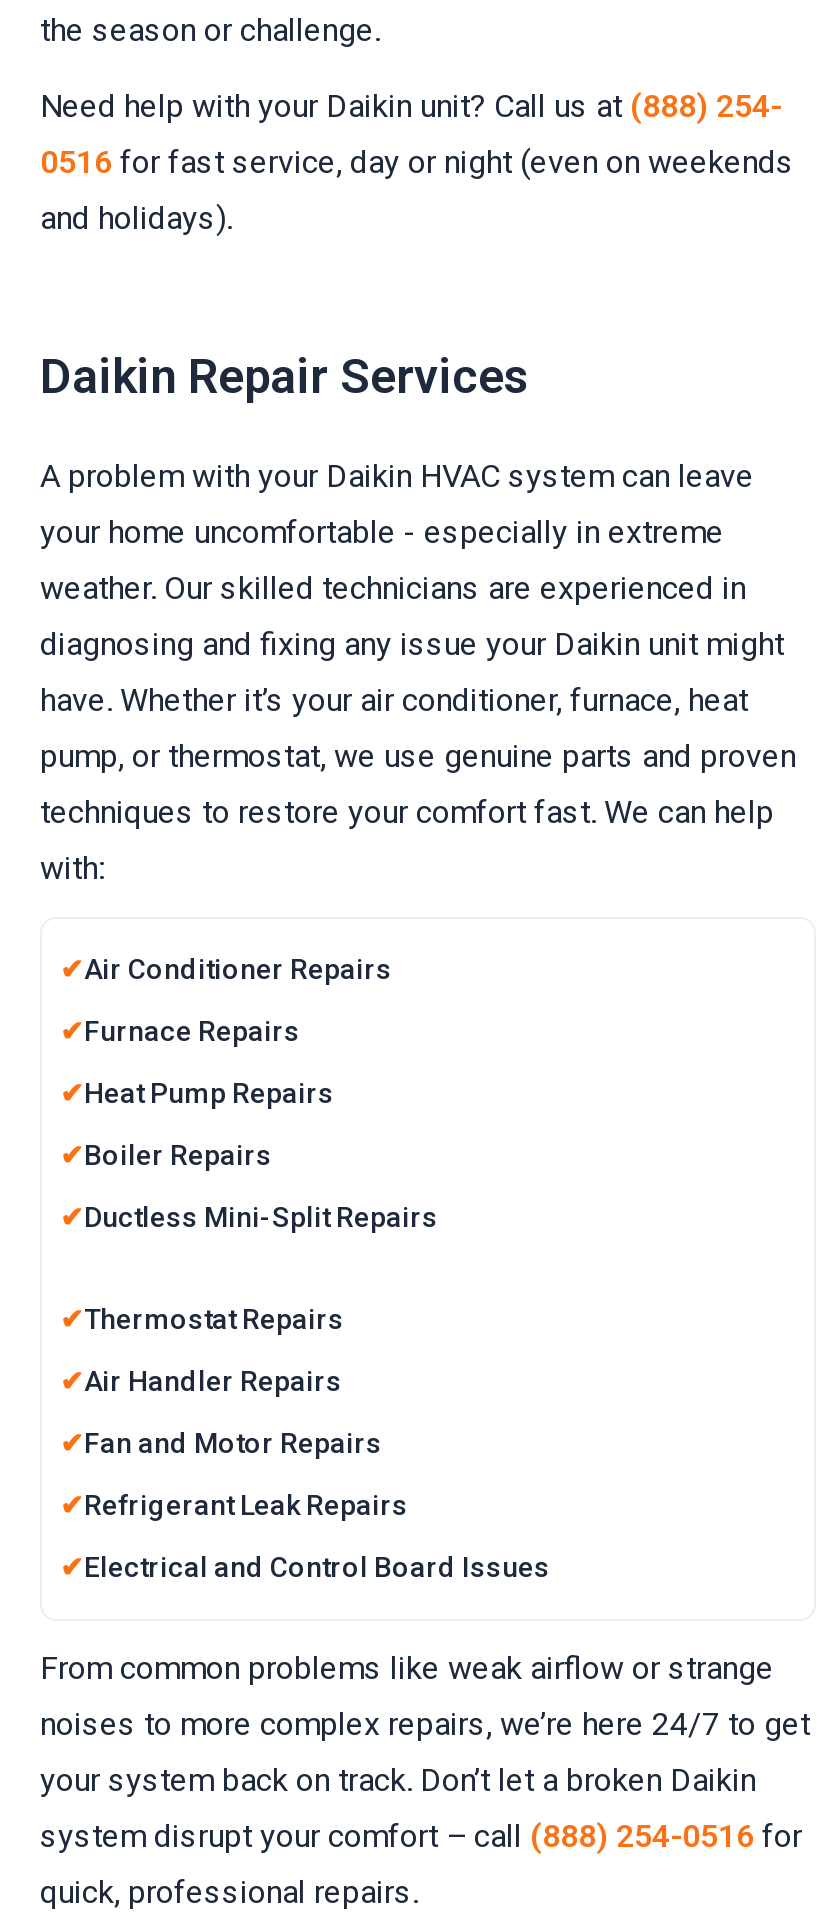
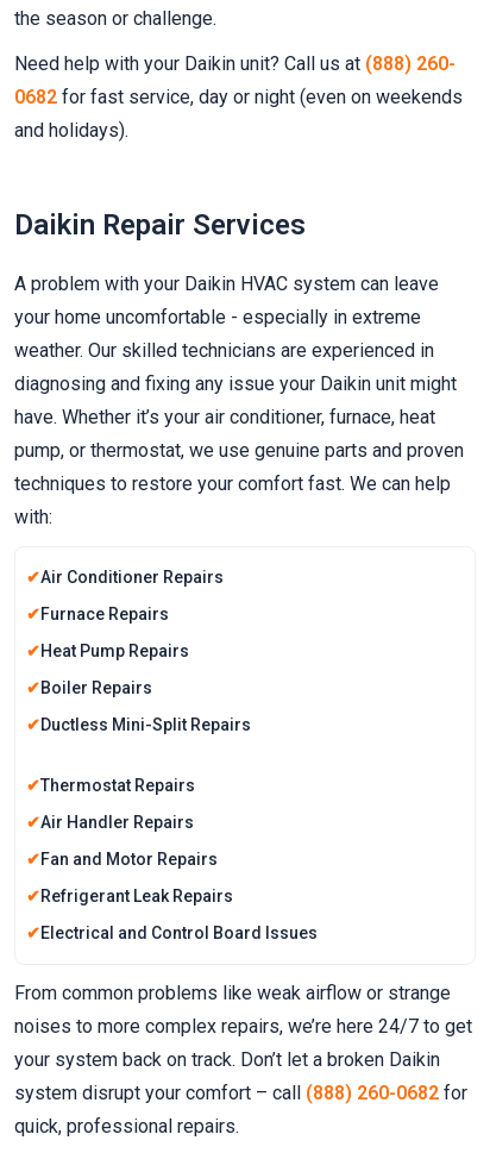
- Need help with your Daikin unit? Call us at (888) 254-
+ Need help with your Daikin unit? Call us at (888) 260-

- 0516 for fast service, day or night (even on weekends
+ 0682 for fast service, day or night (even on weekends

- system disrupt your comfort – call (888) 254-0516 for
+ system disrupt your comfort – call (888) 260-0682 for
